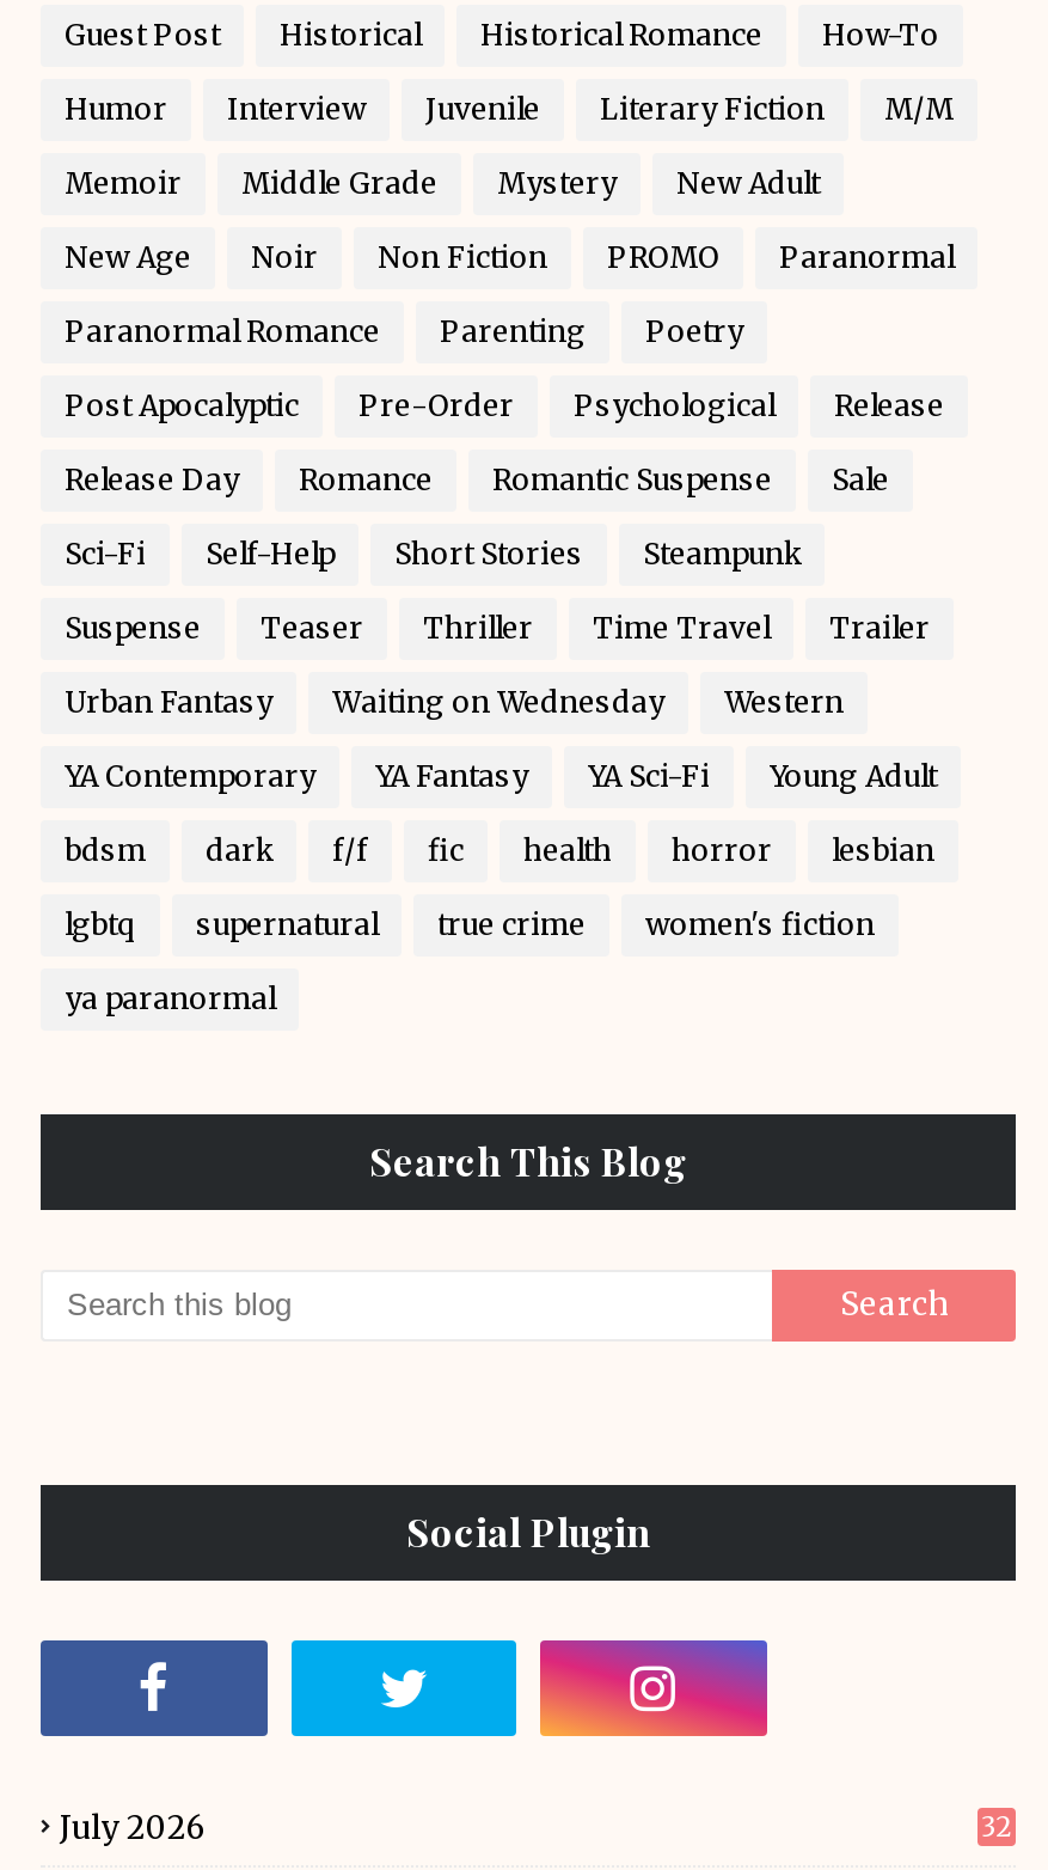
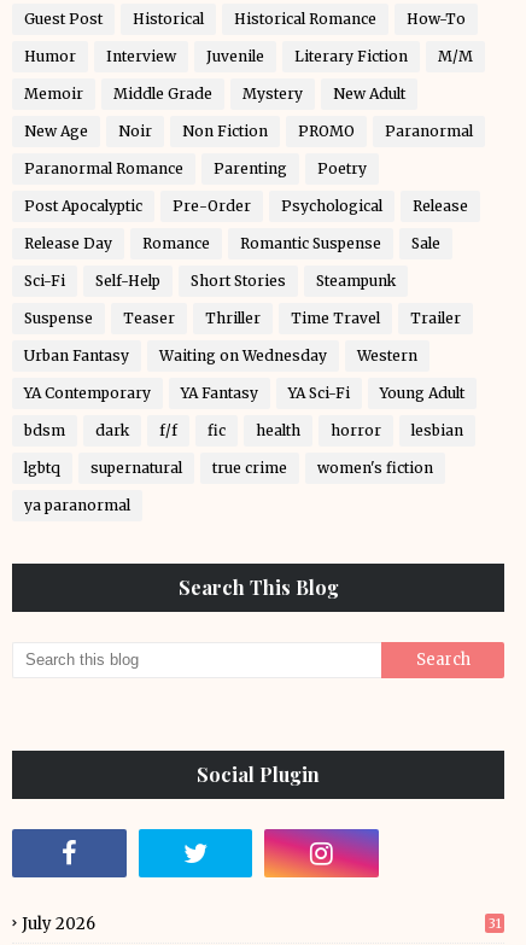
- 32
+ 31
